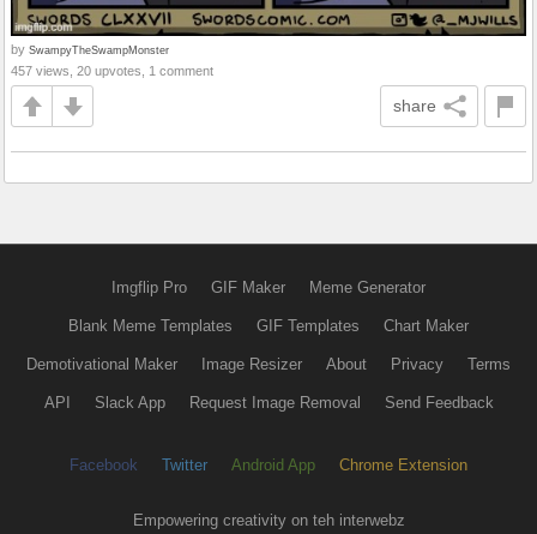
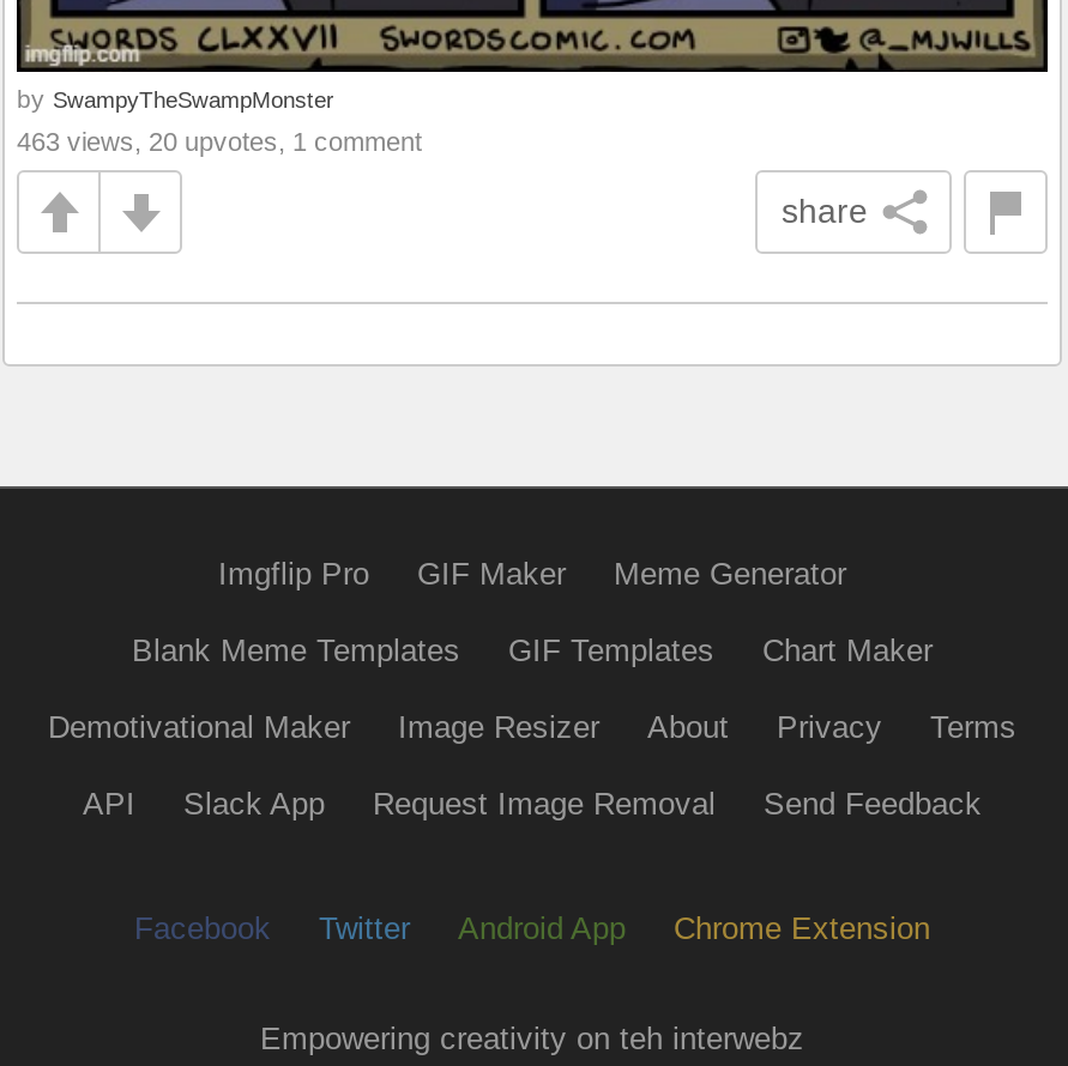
- 457 views, 20 upvotes, 1 comment
+ 463 views, 20 upvotes, 1 comment
